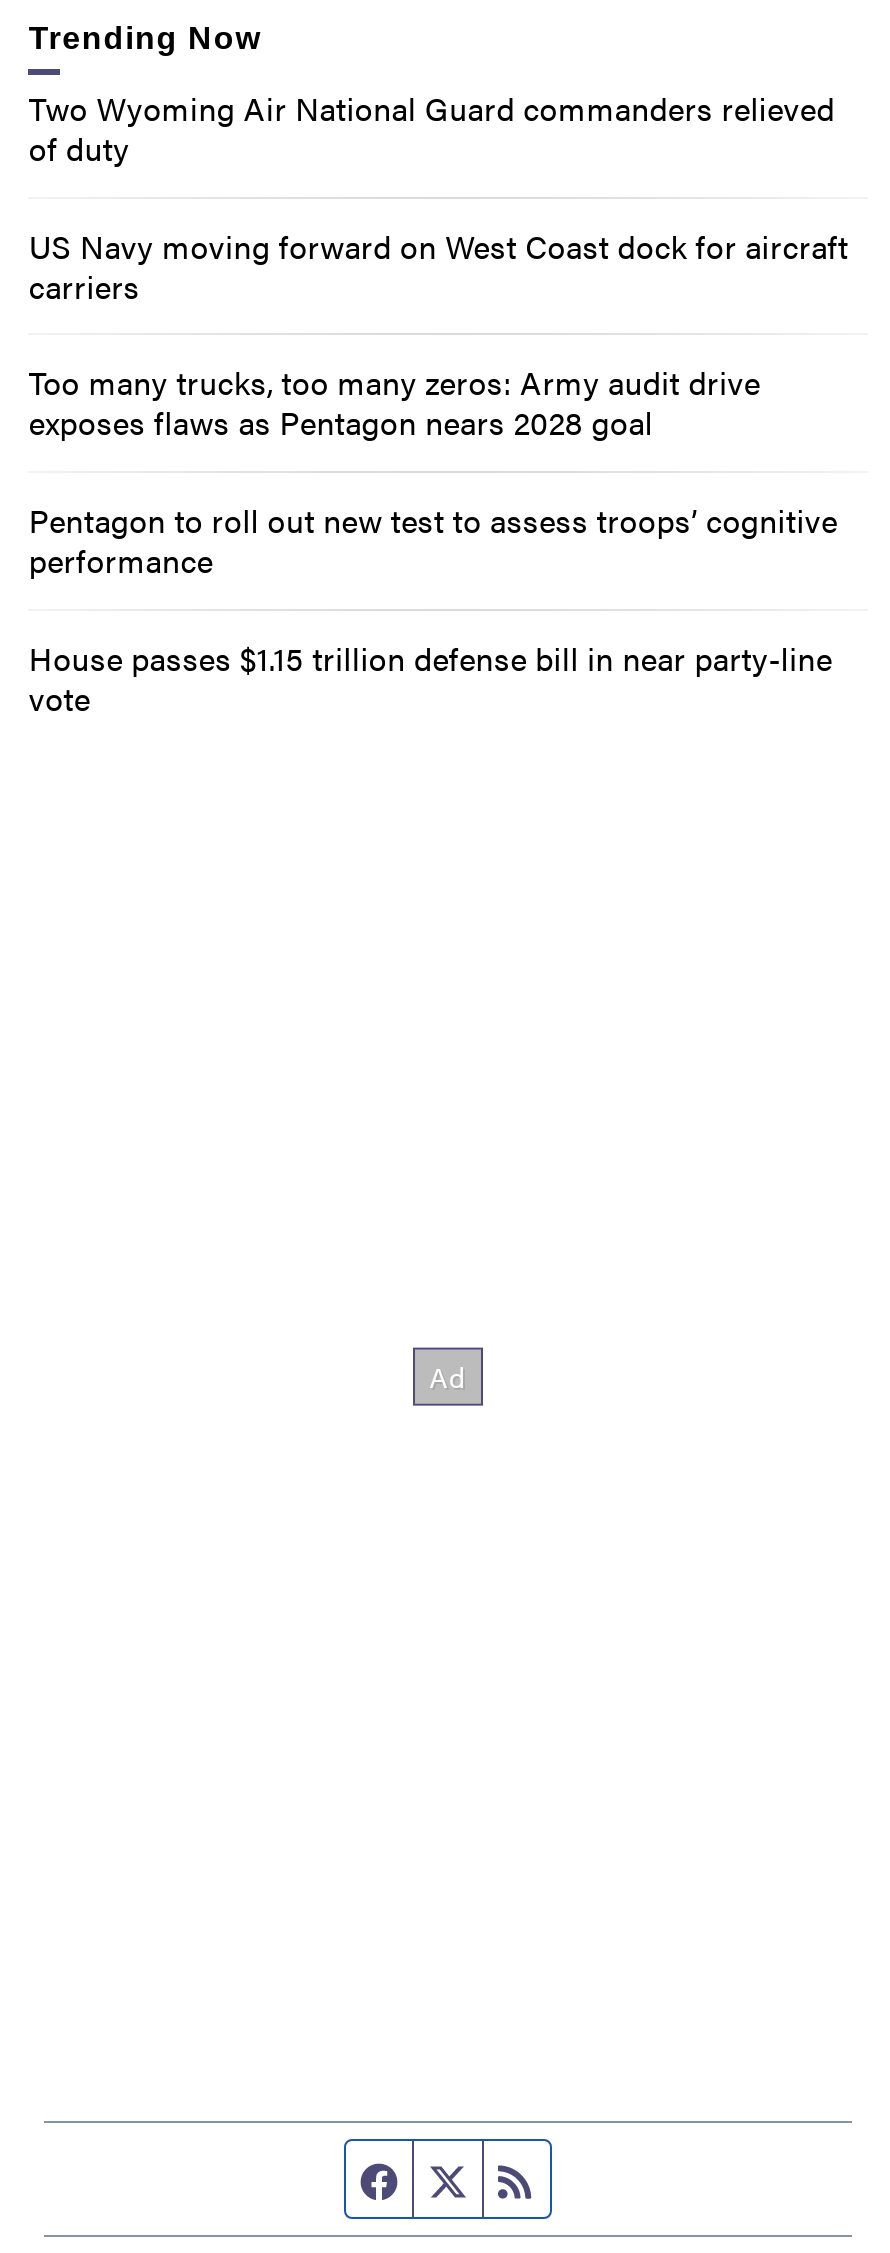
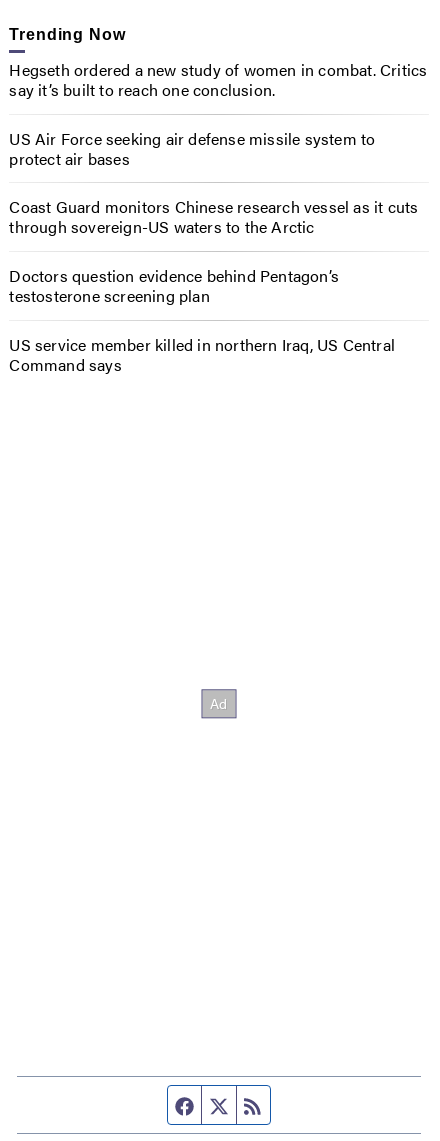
- Two Wyoming Air National Guard commanders relieved
- of duty
+ Hegseth ordered a new study of women in combat. Critics
+ say it’s built to reach one conclusion.

- US Navy moving forward on West Coast dock for aircraft
- carriers
+ US Air Force seeking air defense missile system to
+ protect air bases

- Too many trucks, too many zeros: Army audit drive
- exposes flaws as Pentagon nears 2028 goal
+ Coast Guard monitors Chinese research vessel as it cuts
+ through sovereign-US waters to the Arctic

- Pentagon to roll out new test to assess troops’ cognitive
- performance
+ Doctors question evidence behind Pentagon’s
+ testosterone screening plan

- House passes $1.15 trillion defense bill in near party-line
- vote
+ US service member killed in northern Iraq, US Central
+ Command says
